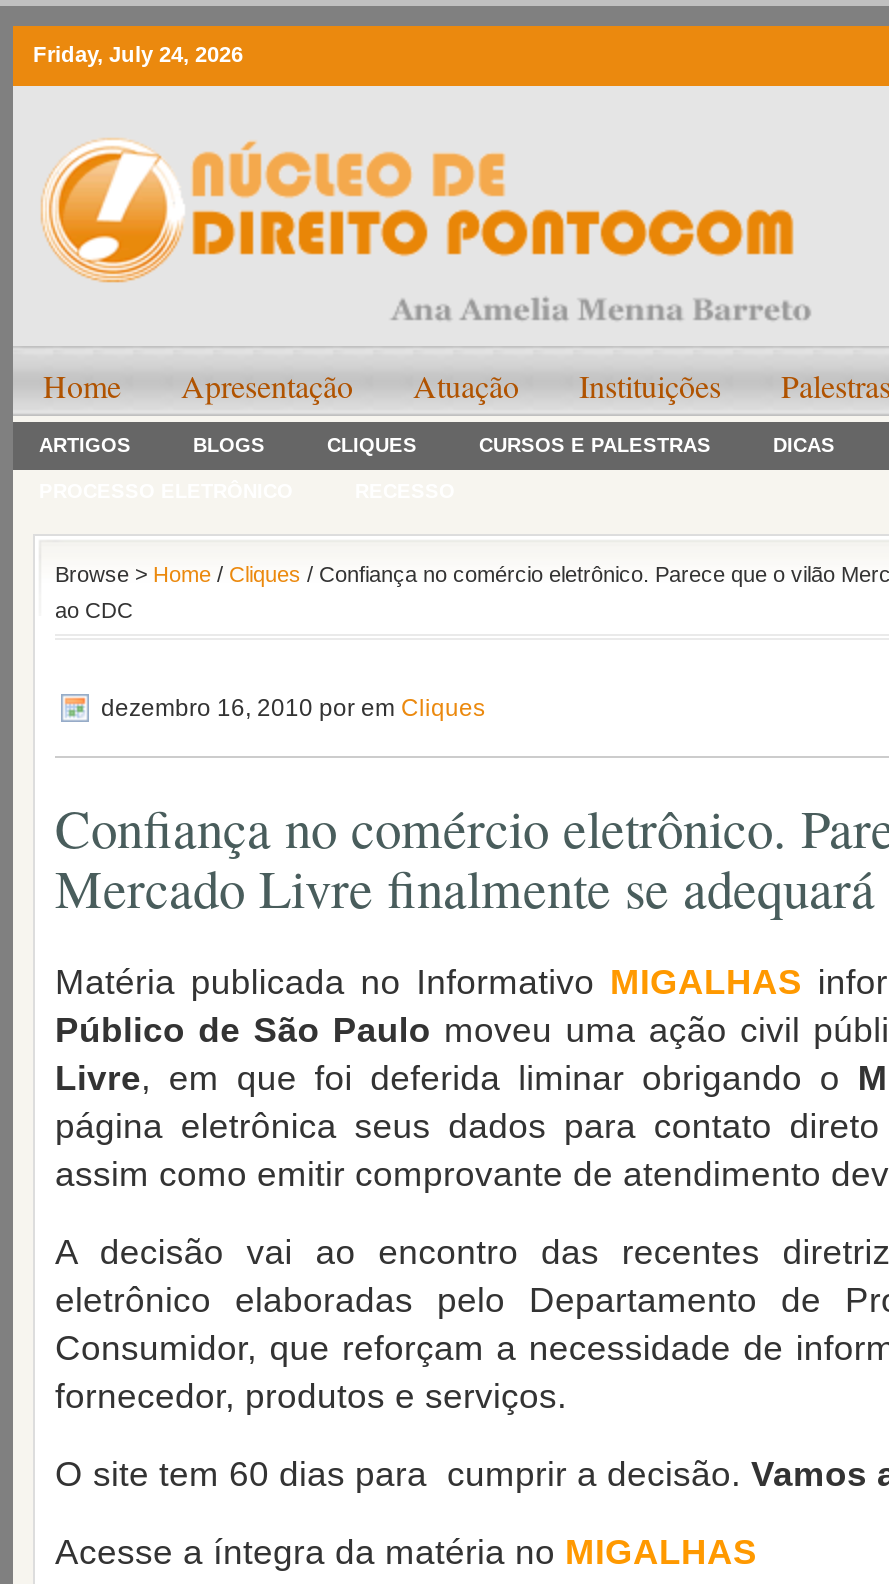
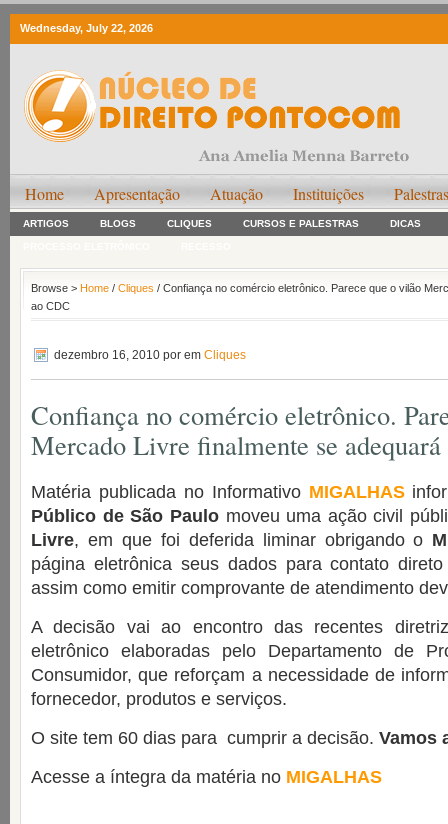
- Friday, July 24, 2026
+ Wednesday, July 22, 2026
